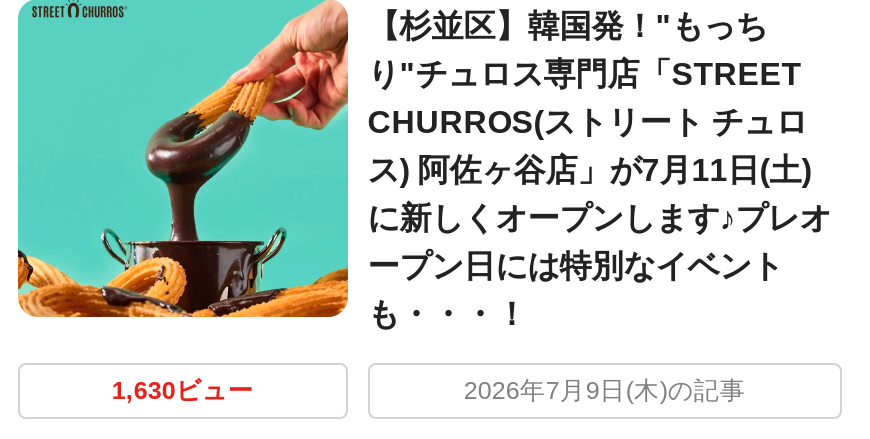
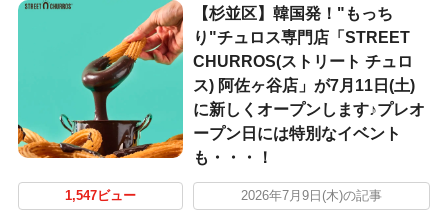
- 1,630ビュー
+ 1,547ビュー
